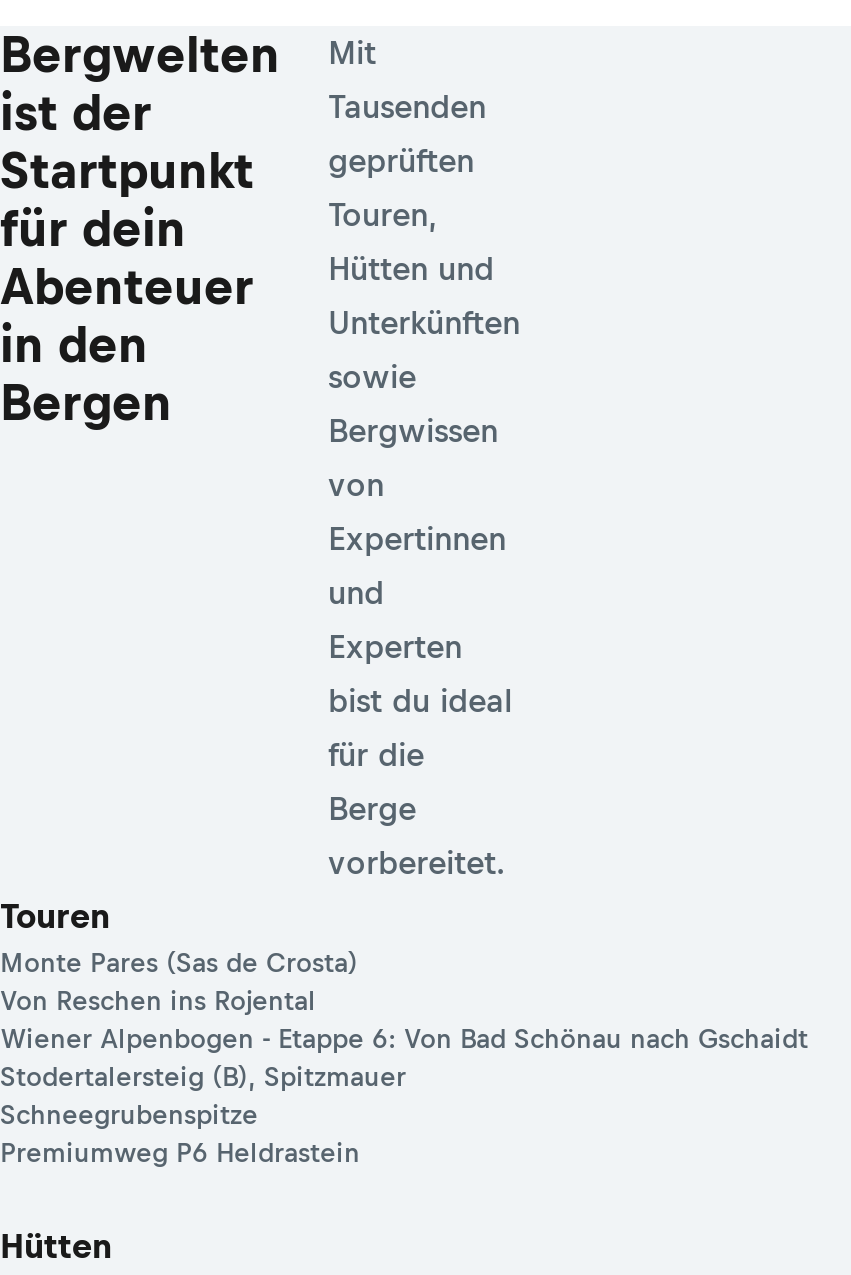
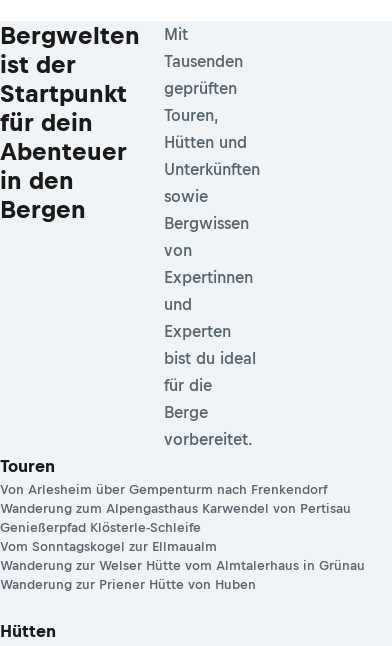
- Monte Pares (Sas de Crosta)
- Von Reschen ins Rojental
- Wiener Alpenbogen - Etappe 6: Von Bad Schönau nach Gschaidt
- Stodertalersteig (B), Spitzmauer
- Schneegrubenspitze
- Premiumweg P6 Heldrastein
+ Von Arlesheim über Gempenturm nach Frenkendorf
+ Wanderung zum Alpengasthaus Karwendel von Pertisau
+ Genießerpfad Klösterle-Schleife
+ Vom Sonntagskogel zur Ellmaualm
+ Wanderung zur Welser Hütte vom Almtalerhaus in Grünau
+ Wanderung zur Priener Hütte von Huben
